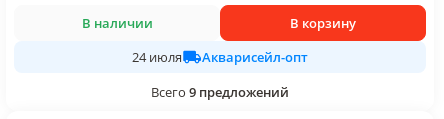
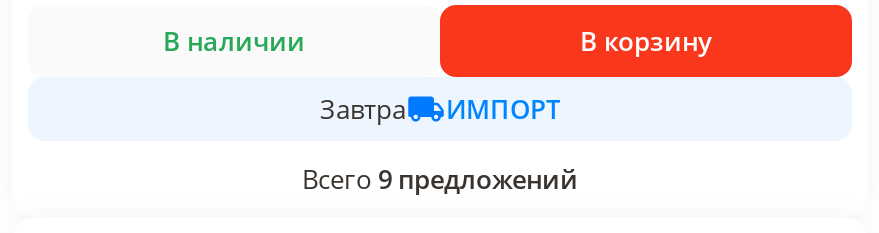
- 24 июля
- Акварисейл-опт
+ Завтра
+ ИМПОРТ
